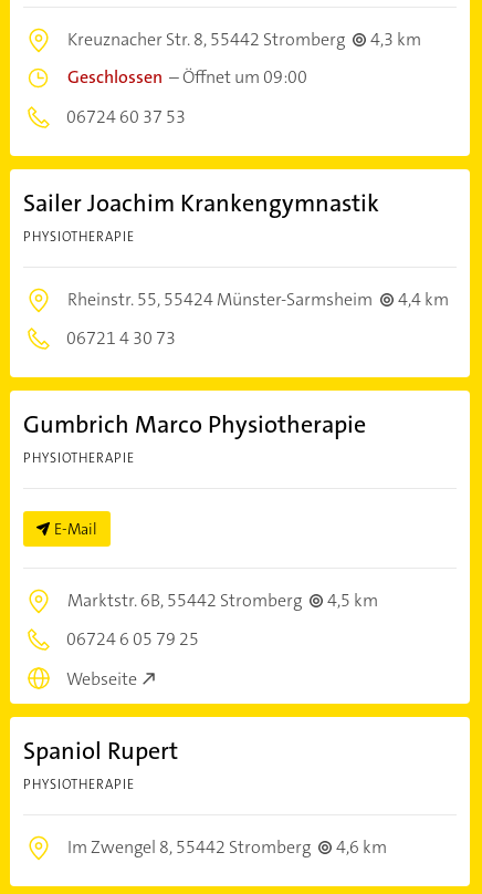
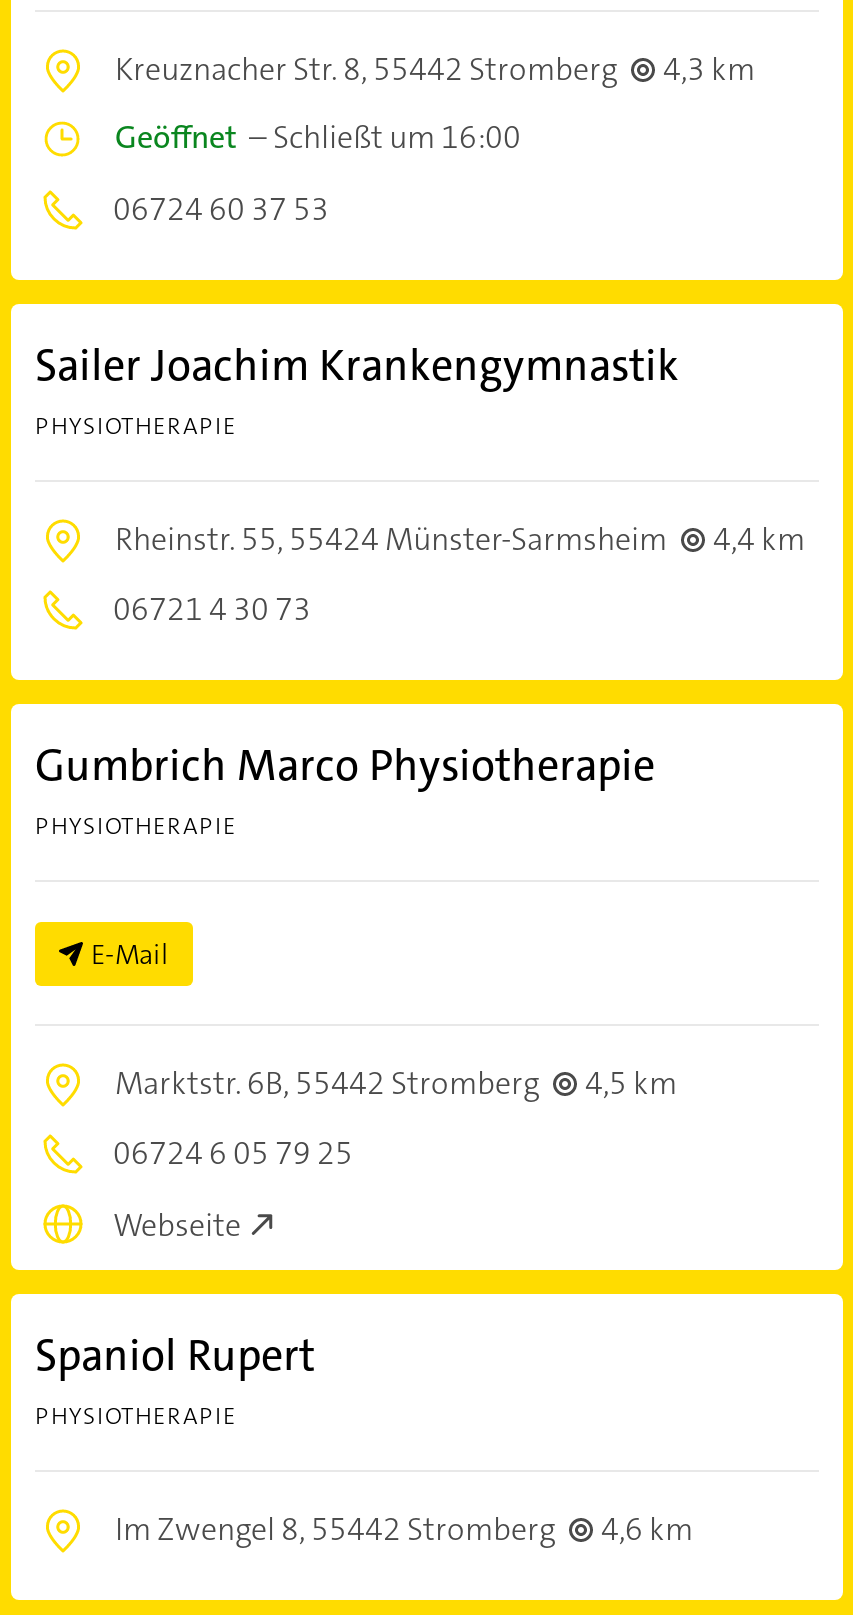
- Geschlossen – Öffnet um 09:00
+ Geöffnet – Schließt um 16:00
